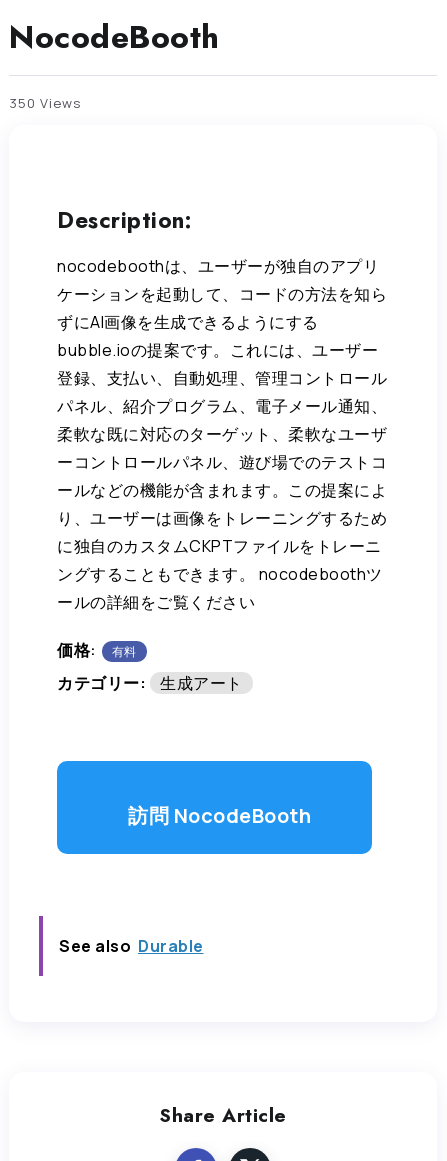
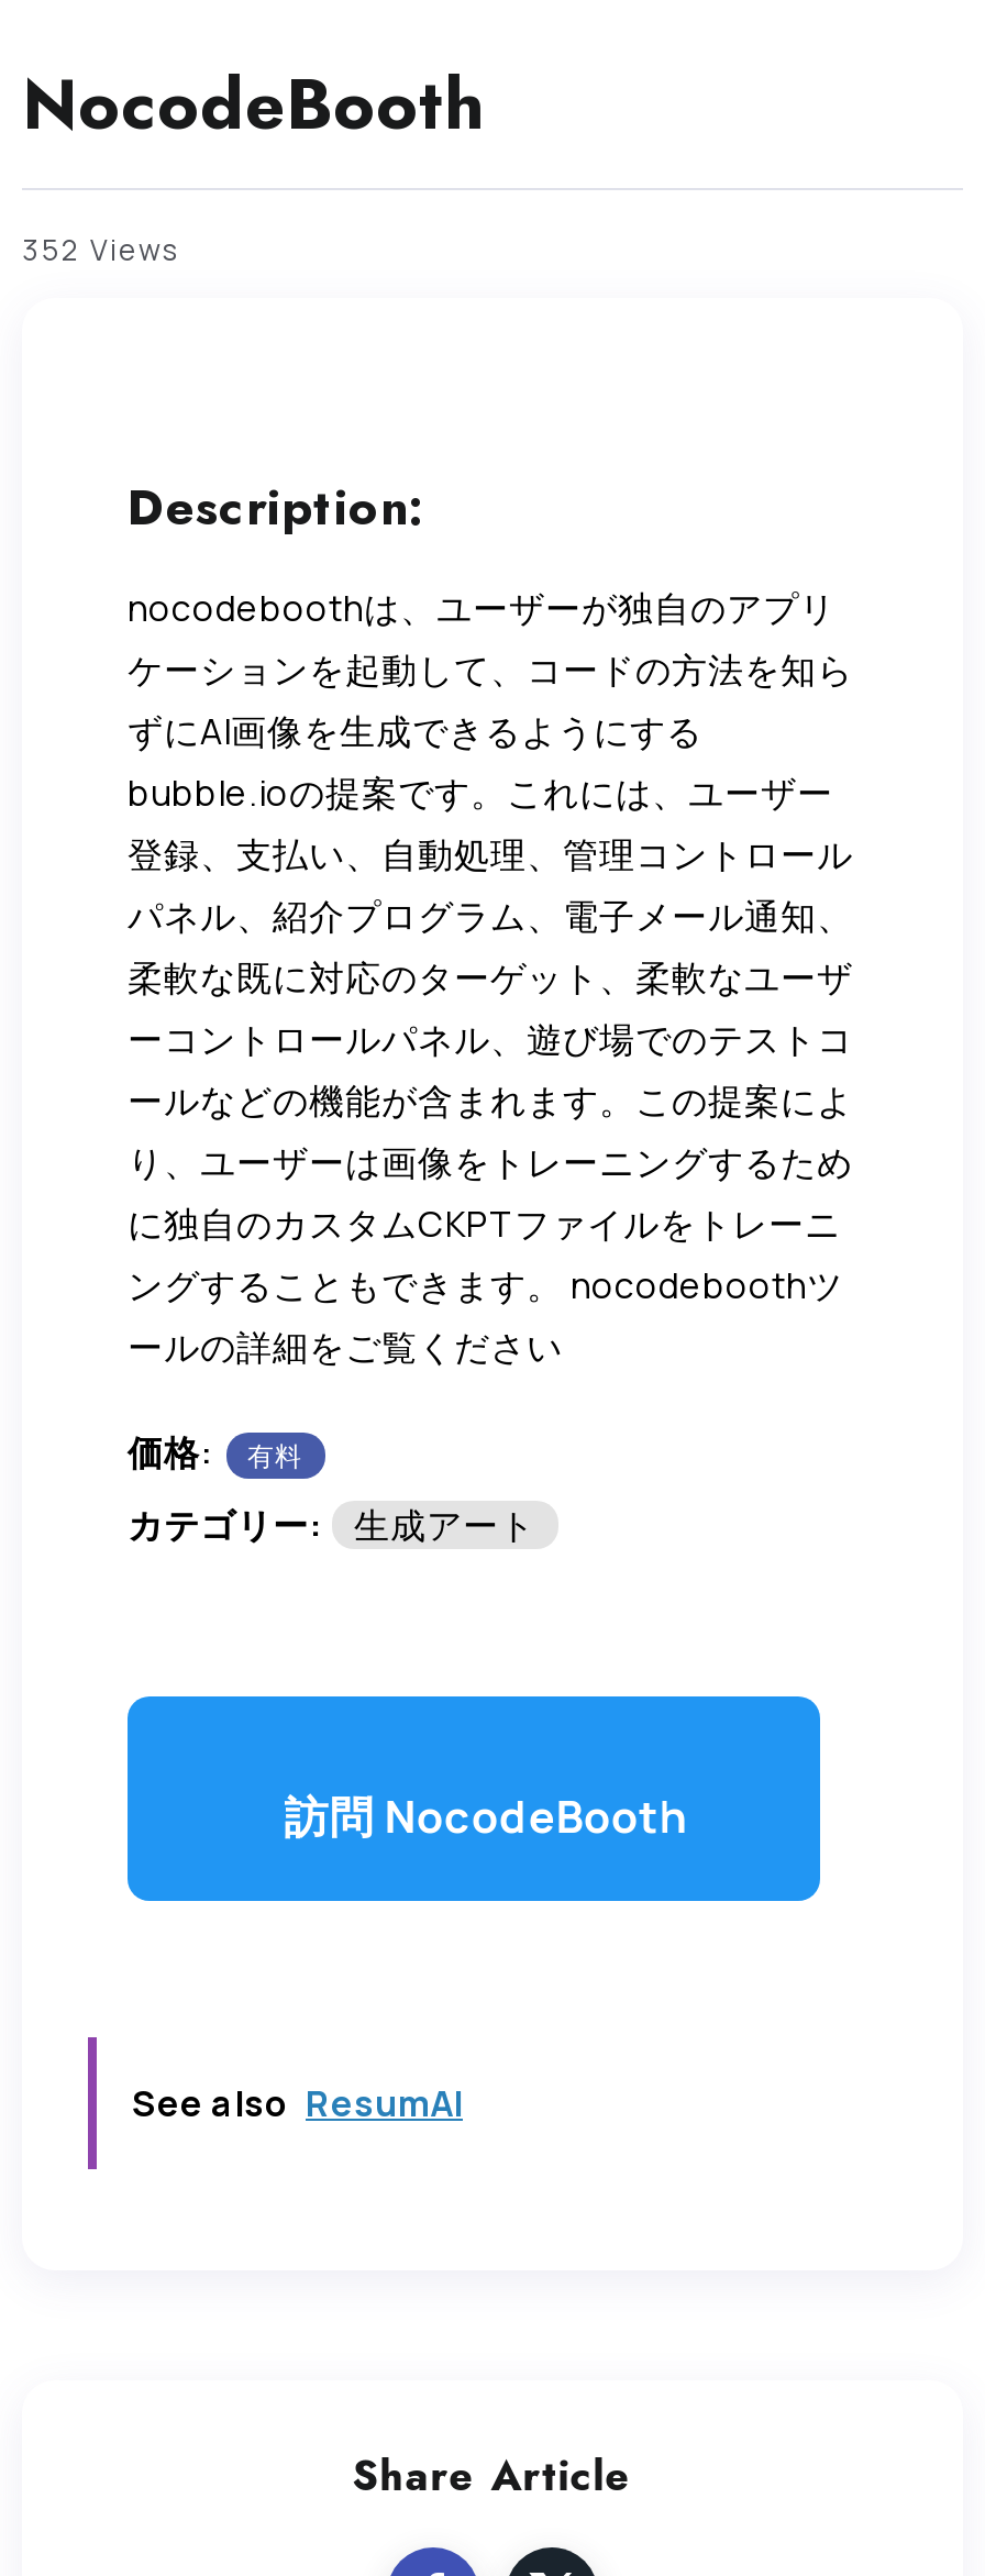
- 350 Views
+ 352 Views

- See also Durable
+ See also ResumAI
